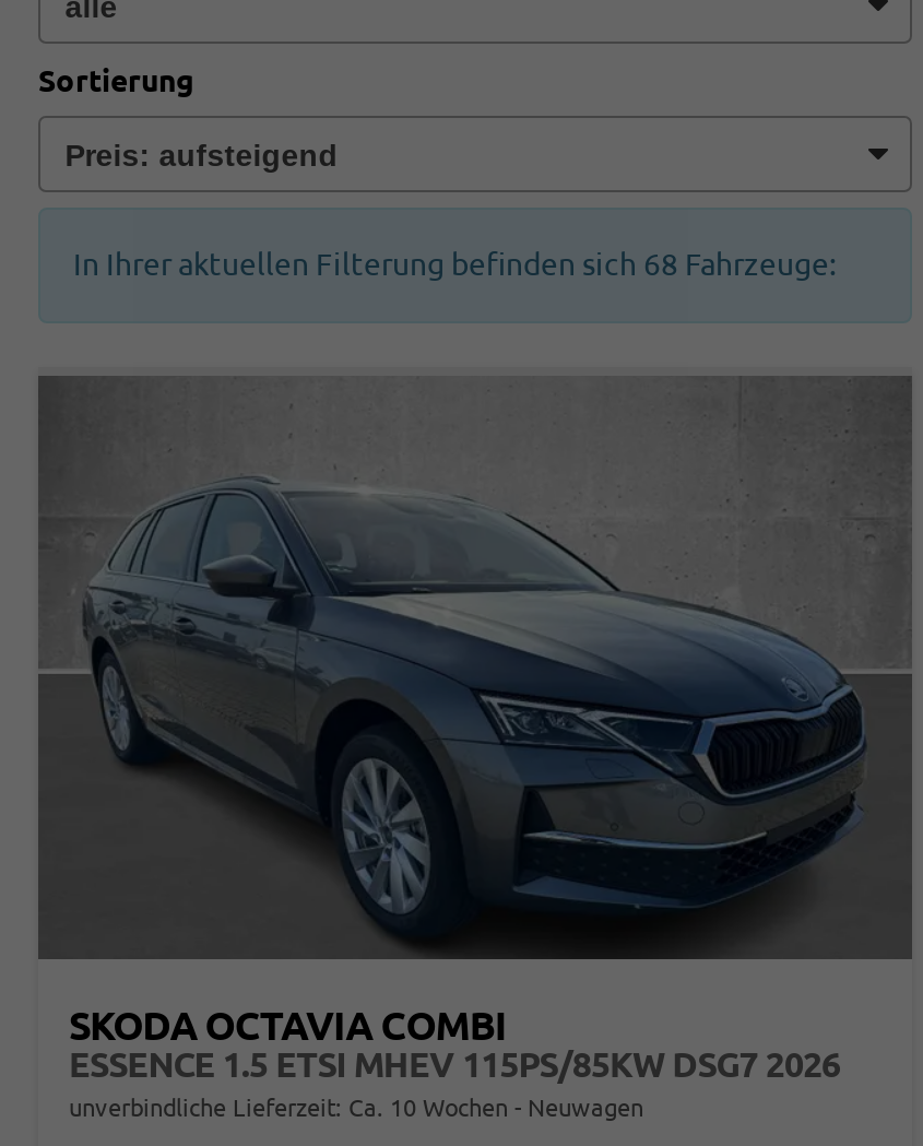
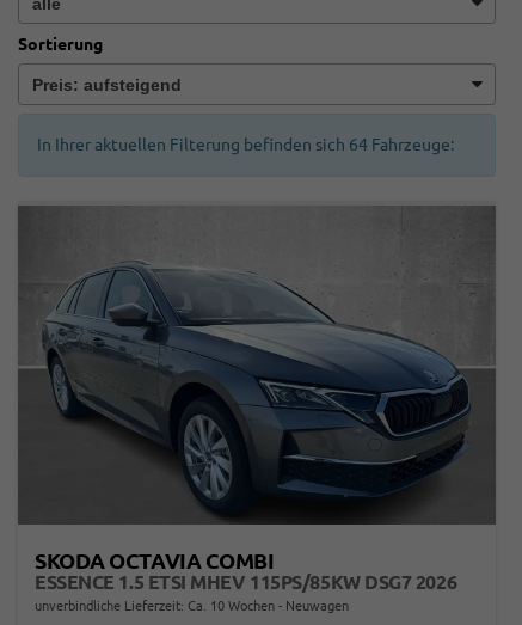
- In Ihrer aktuellen Filterung befinden sich 68 Fahrzeuge:
+ In Ihrer aktuellen Filterung befinden sich 64 Fahrzeuge:
